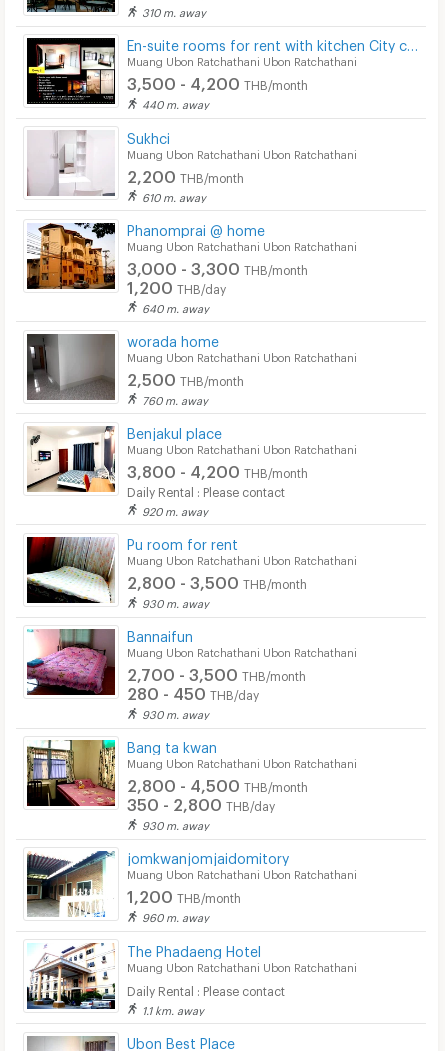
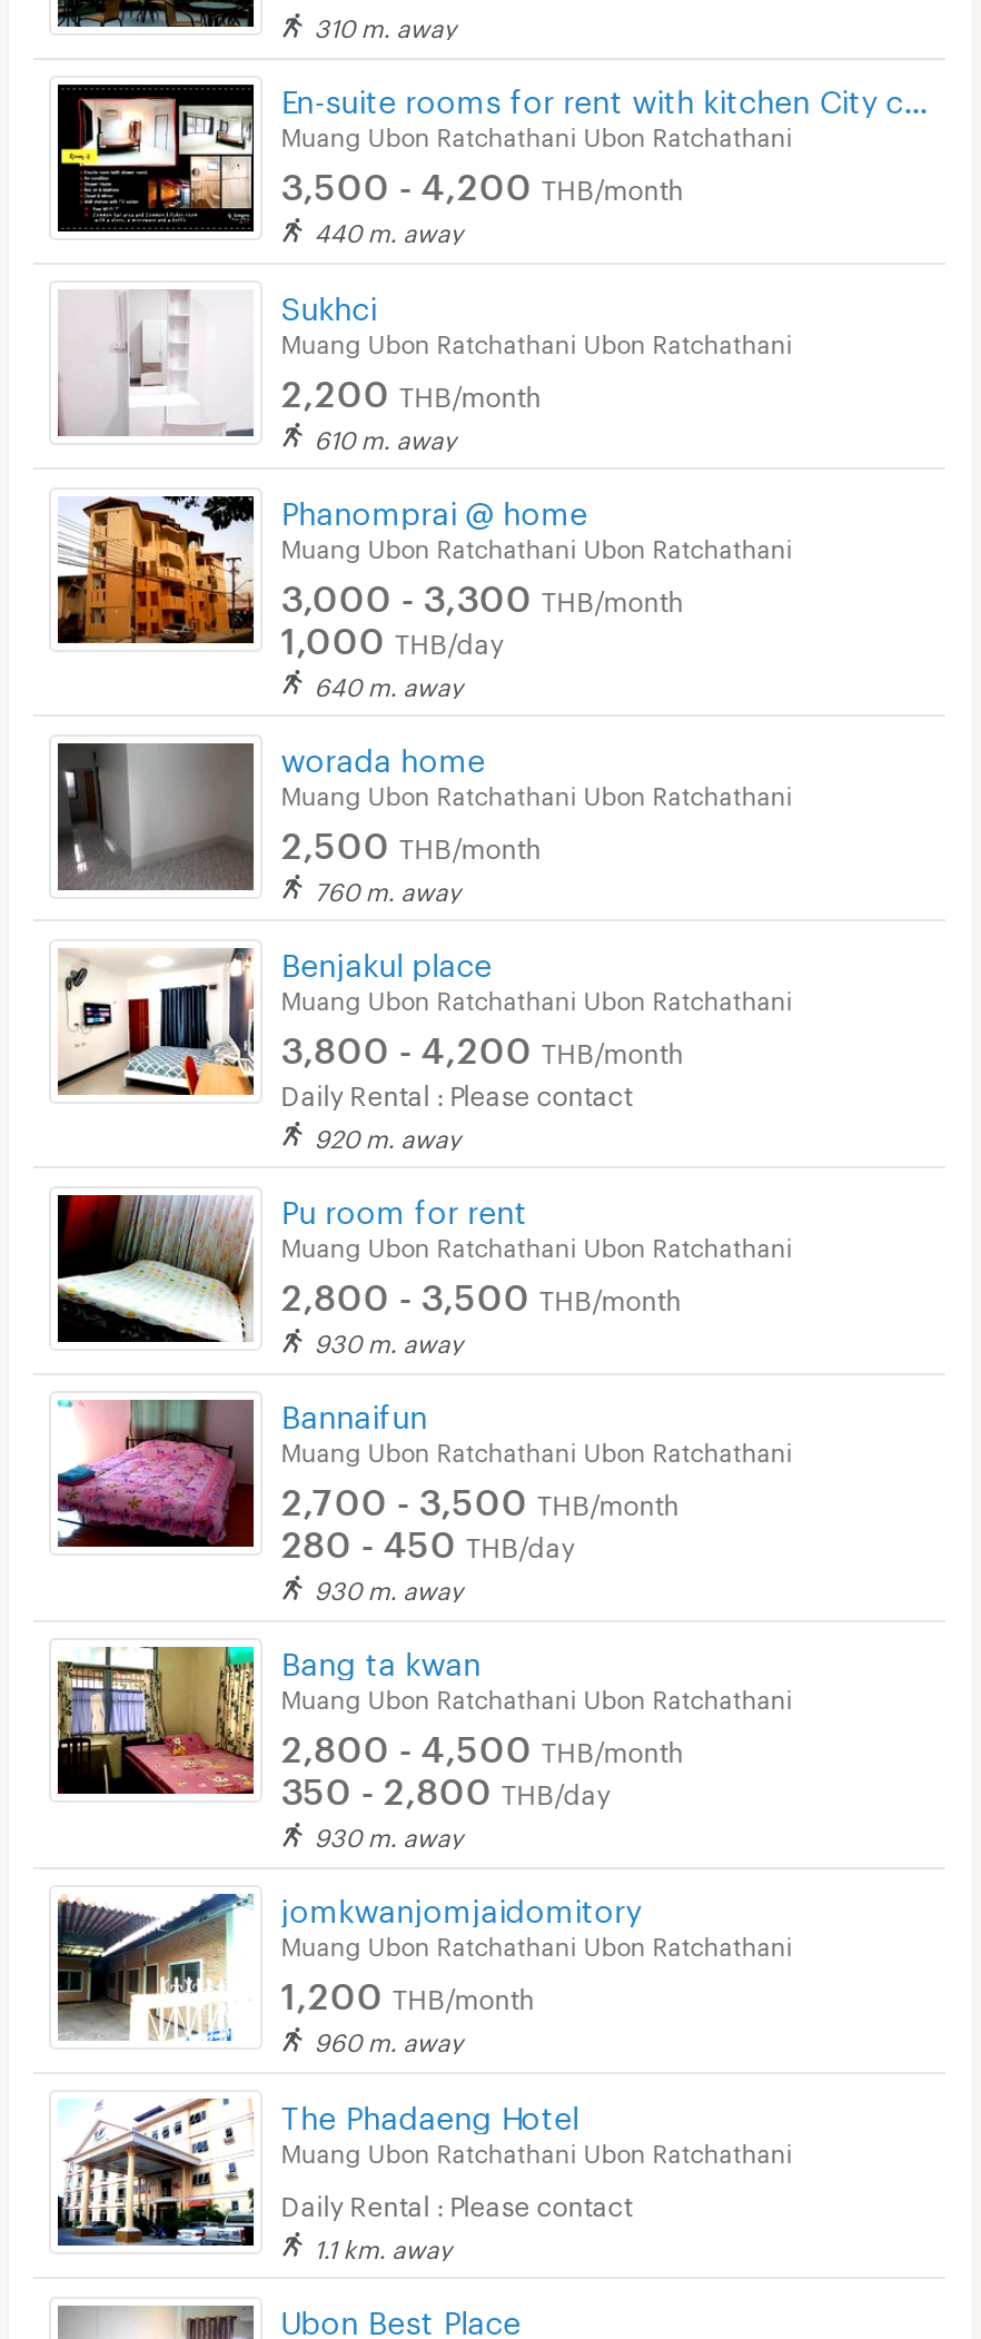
- 1,200 THB/day
+ 1,000 THB/day
